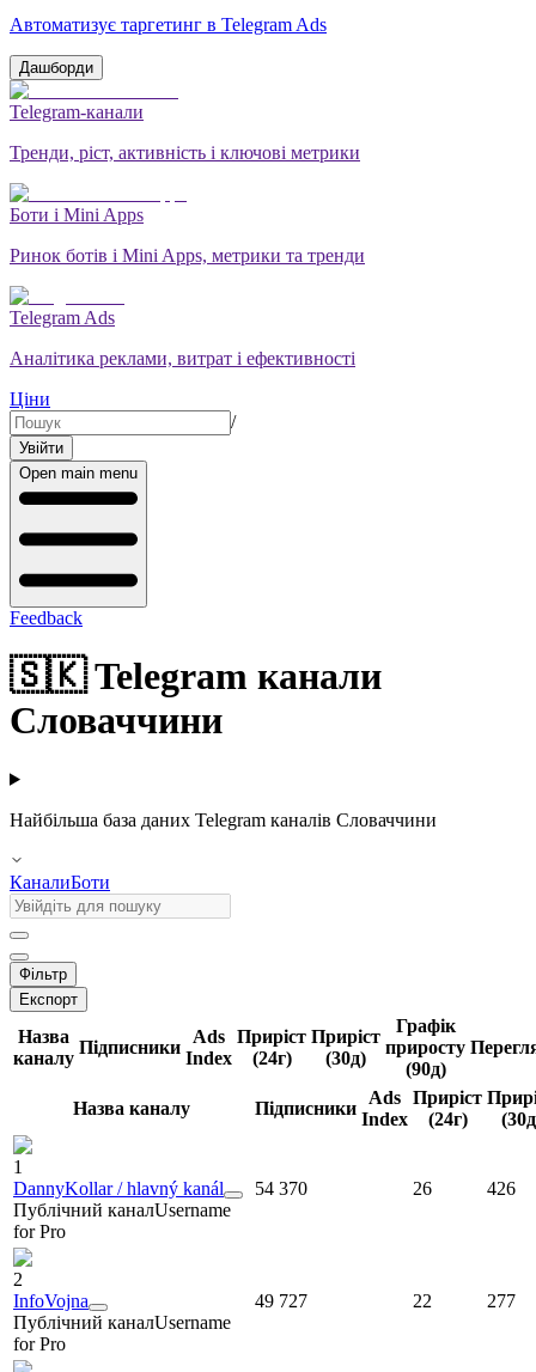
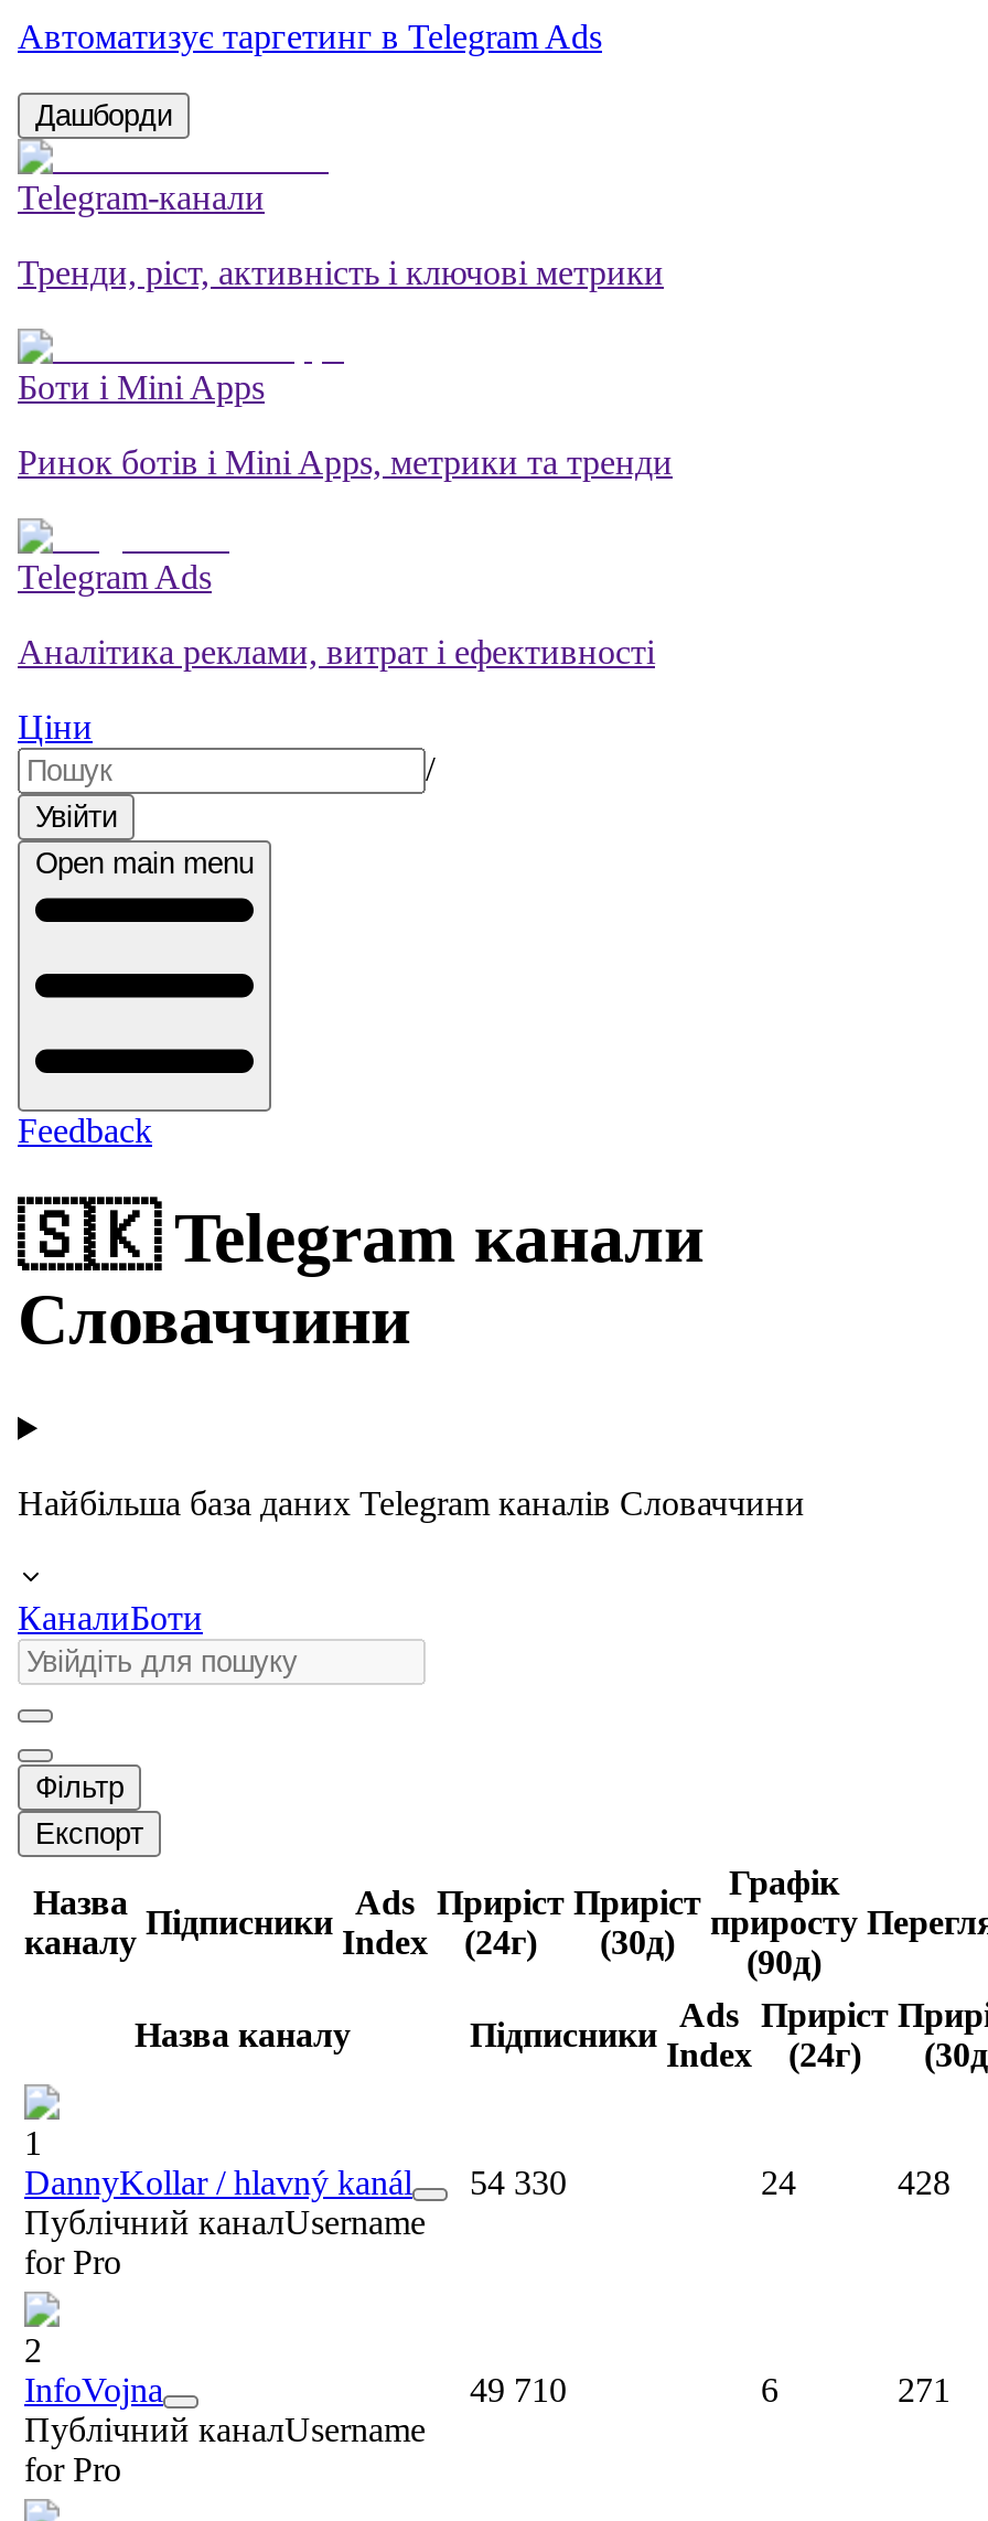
- DannyKollar / hlavný kanál 54 370
+ DannyKollar / hlavný kanál 54 330

- 26
+ 24

- 426
+ 428

- 49 727
+ 49 710

- 22
+ 6

- 277
+ 271
